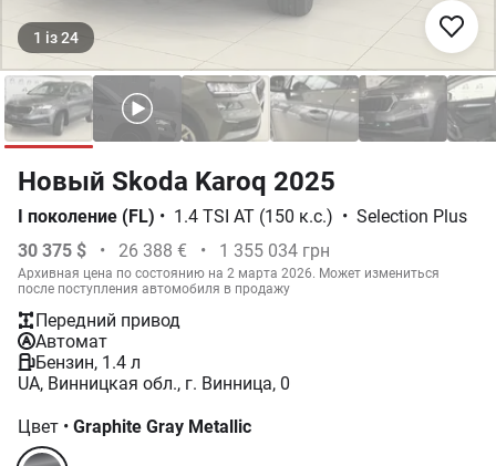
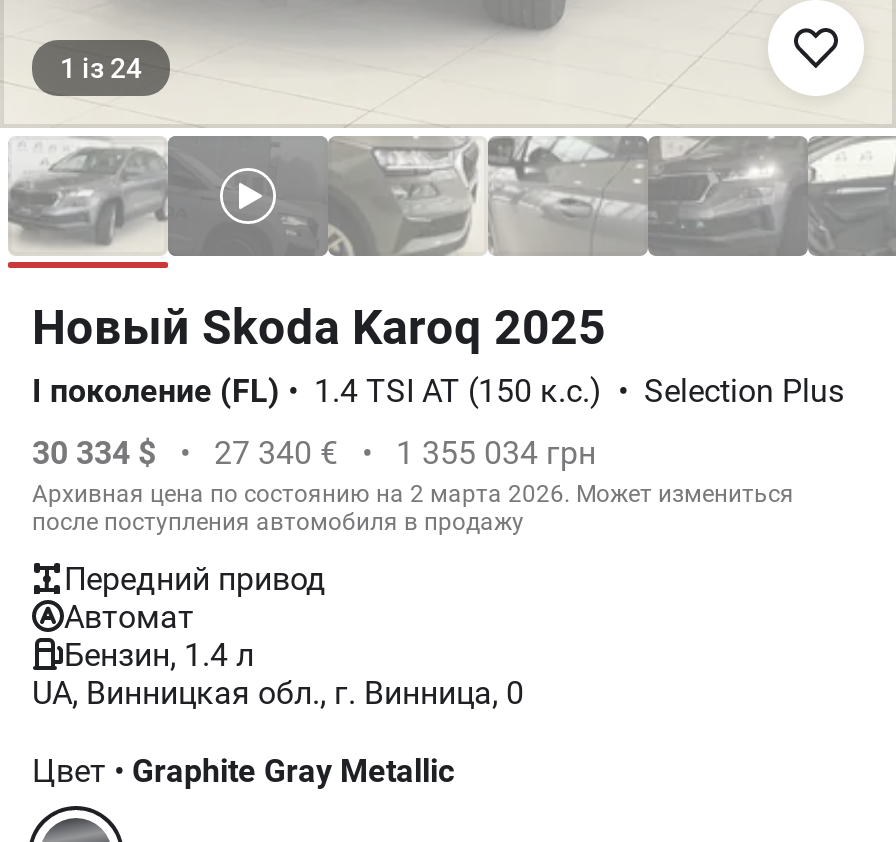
- 30 375 $ • 26 388 € • 1 355 034 грн
+ 30 334 $ • 27 340 € • 1 355 034 грн
